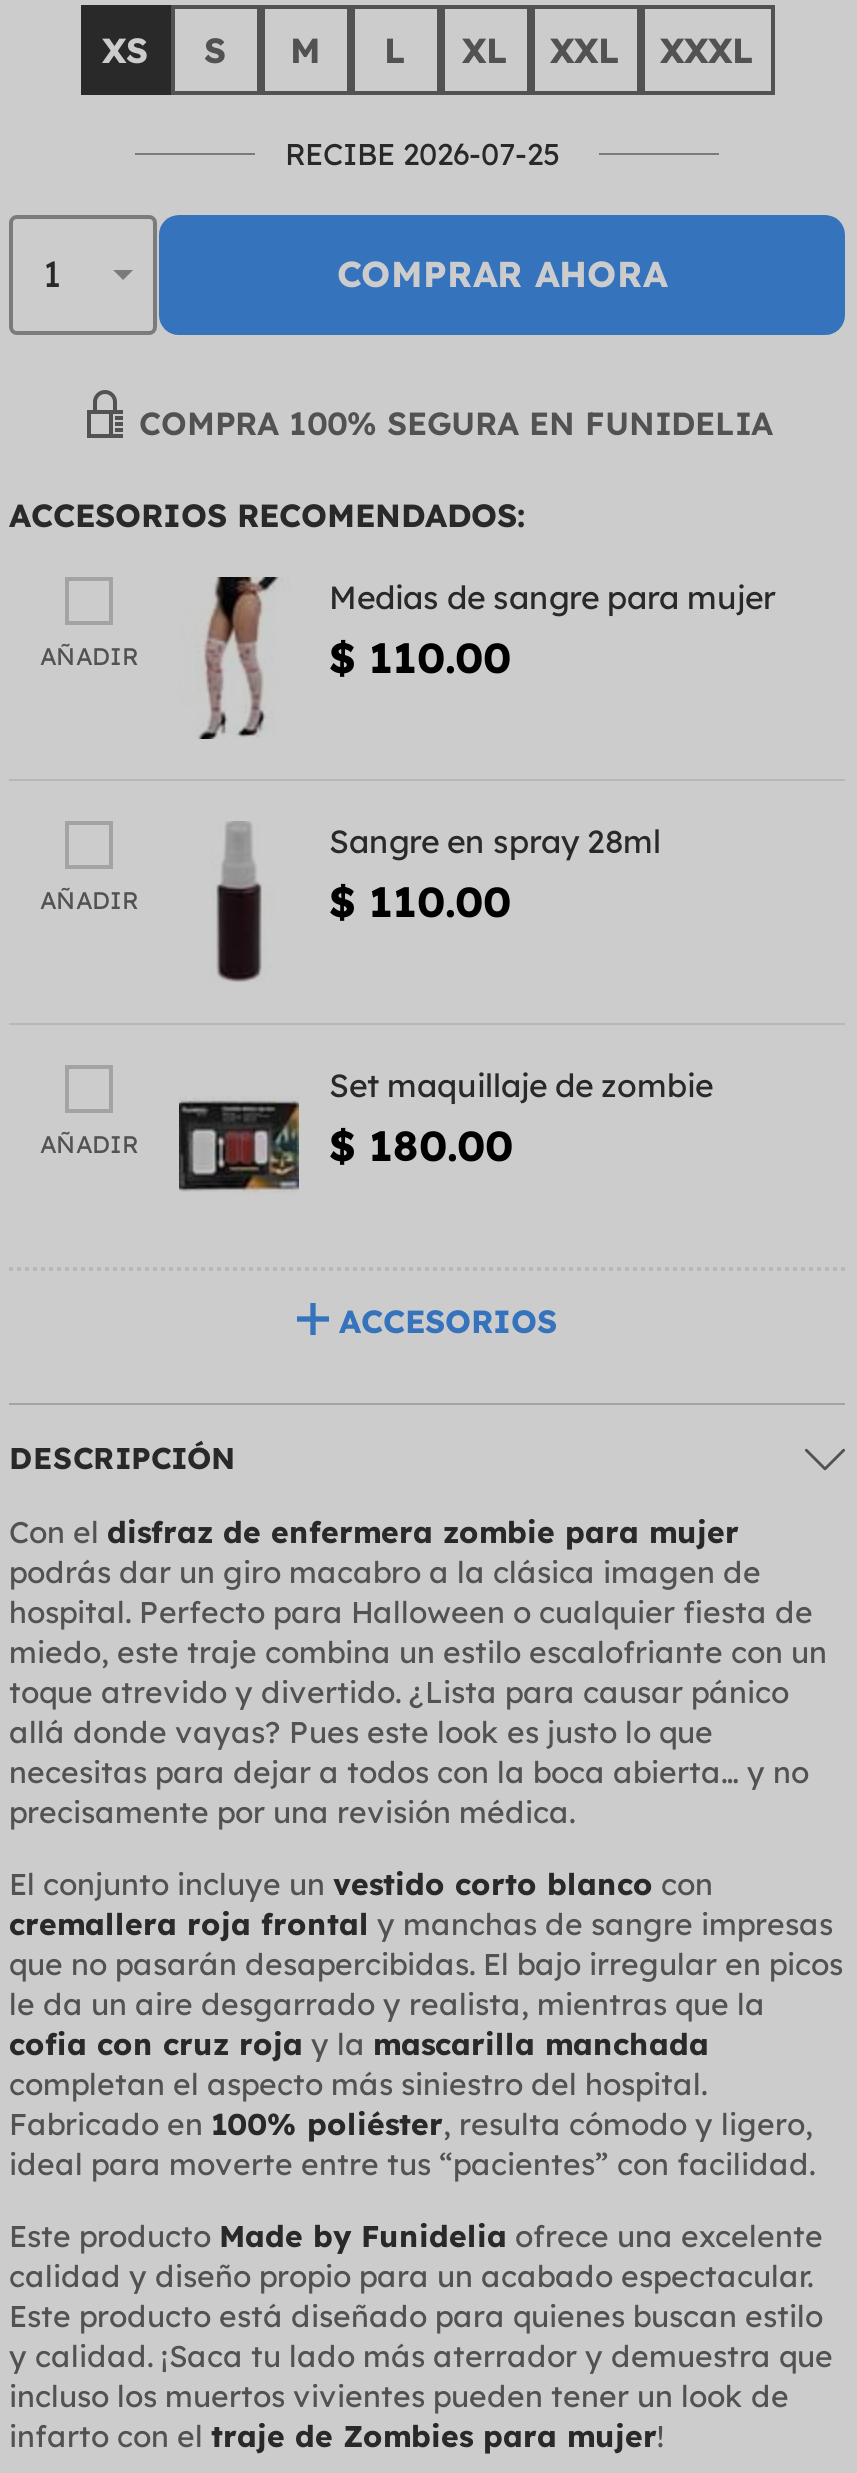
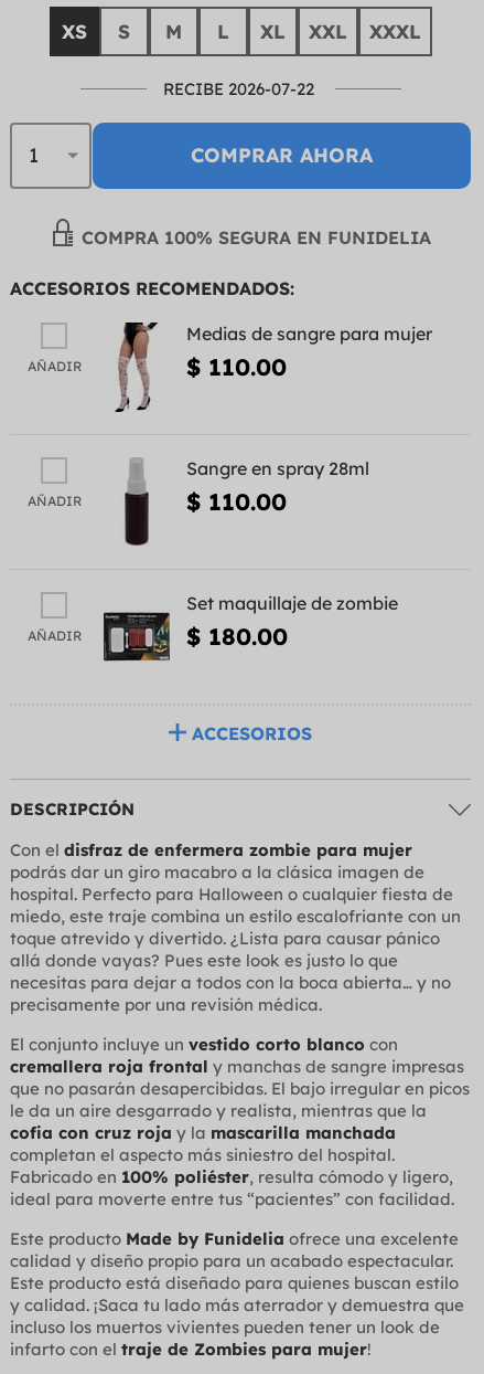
- RECIBE 2026-07-25
+ RECIBE 2026-07-22
